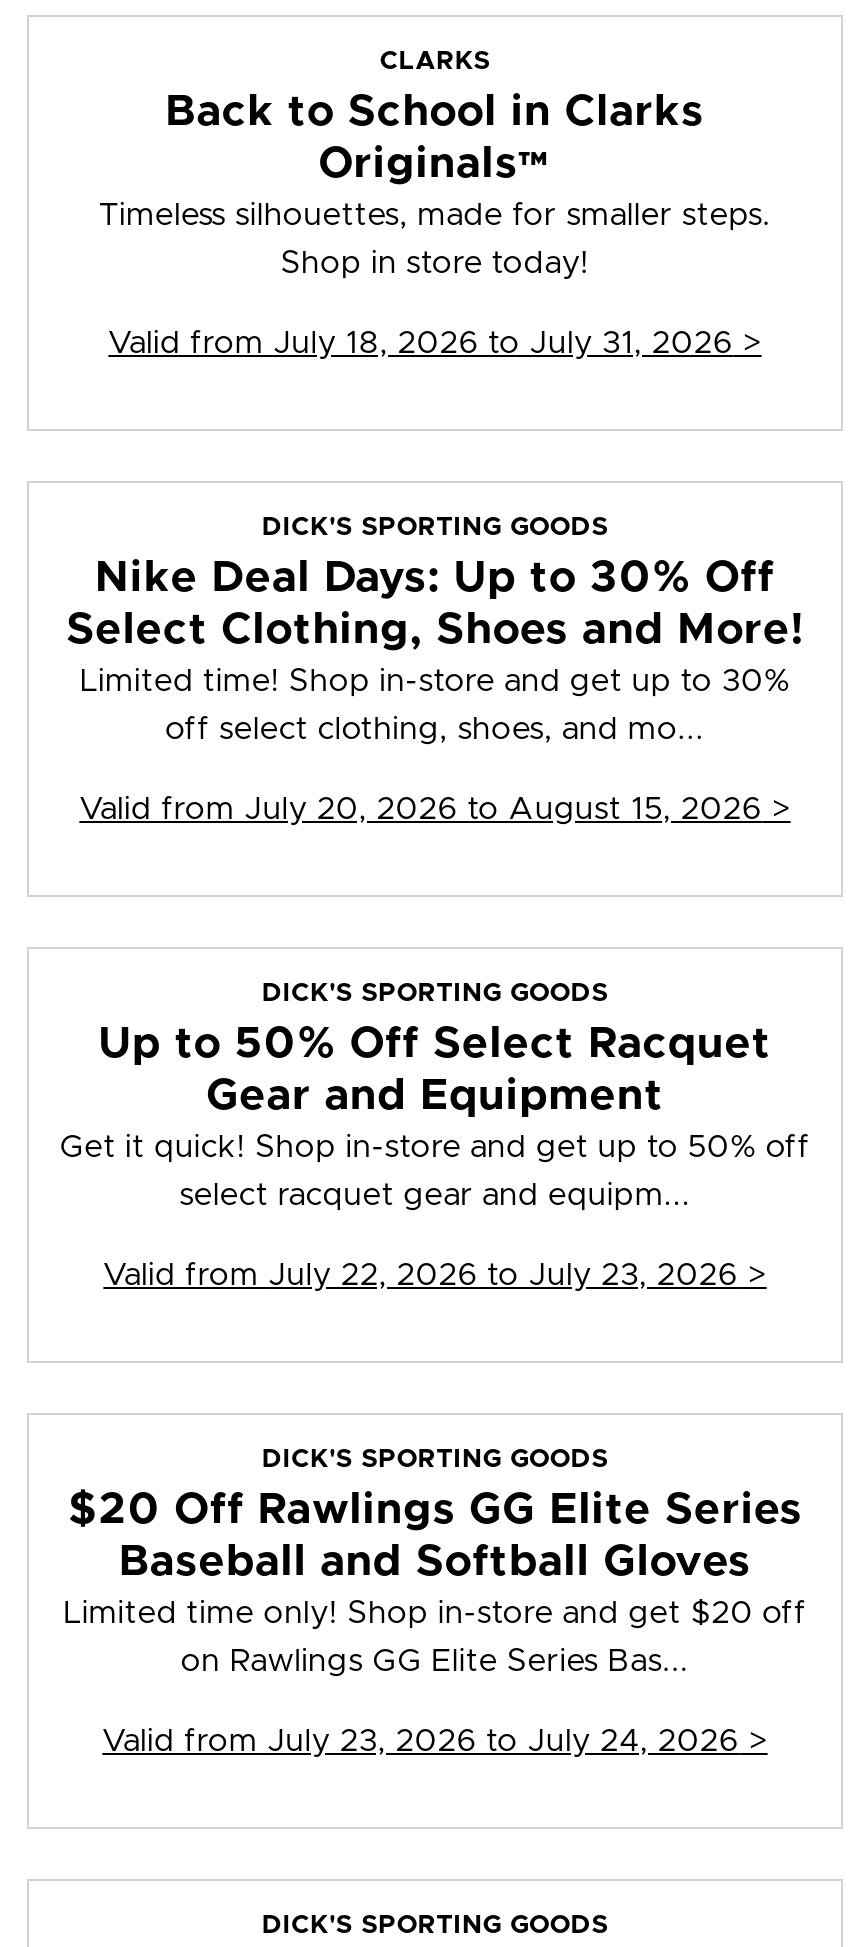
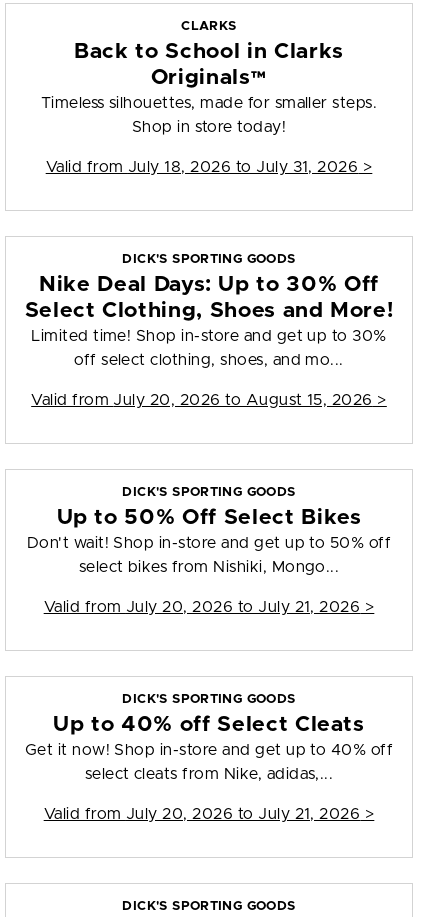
- Up to 50% Off Select Racquet
- Gear and Equipment
- Get it quick! Shop in-store and get up to 50% off
+ Up to 50% Off Select Bikes
+ Don't wait! Shop in-store and get up to 50% off

- select racquet gear and equipm...
+ select bikes from Nishiki, Mongo...

- Valid from July 22, 2026 to July 23, 2026 >
+ Valid from July 20, 2026 to July 21, 2026 >

- $20 Off Rawlings GG Elite Series
- Baseball and Softball Gloves
- Limited time only! Shop in-store and get $20 off
+ Up to 40% off Select Cleats
+ Get it now! Shop in-store and get up to 40% off

- on Rawlings GG Elite Series Bas...
+ select cleats from Nike, adidas,...

- Valid from July 23, 2026 to July 24, 2026 >
+ Valid from July 20, 2026 to July 21, 2026 >
